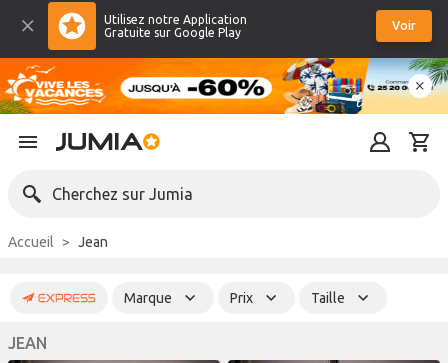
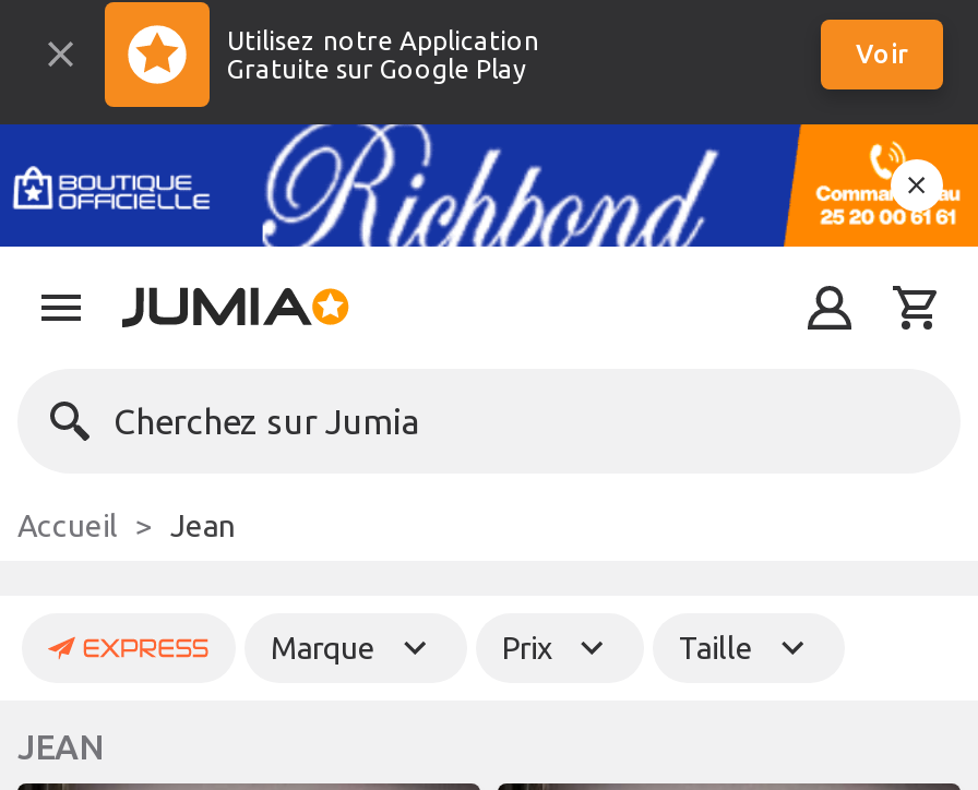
- [image]
+ [image]
